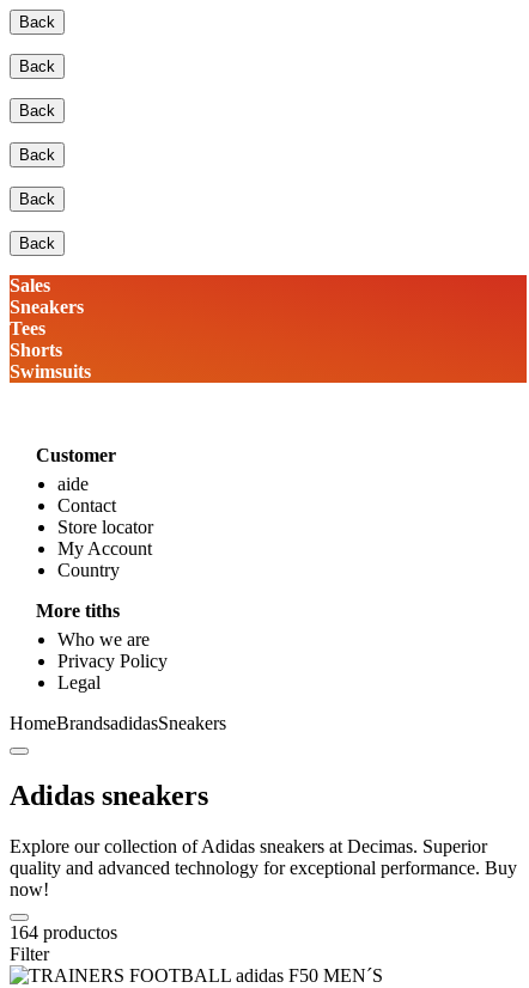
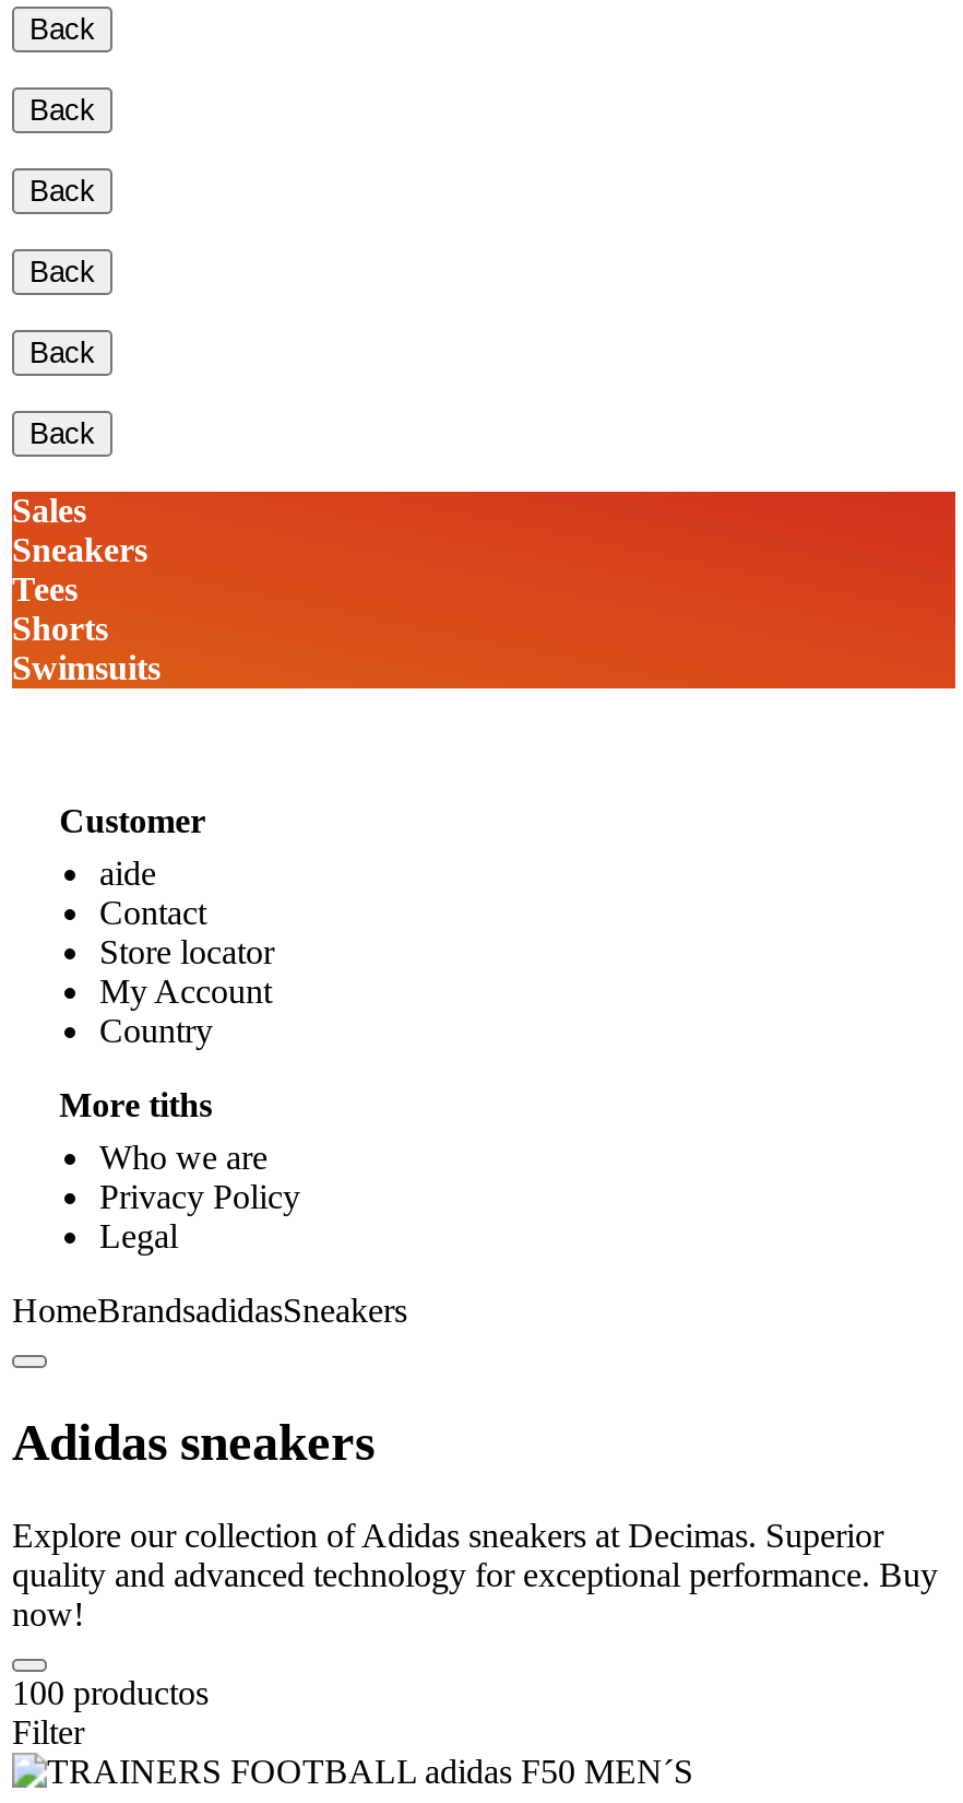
- 164 productos
+ 100 productos
